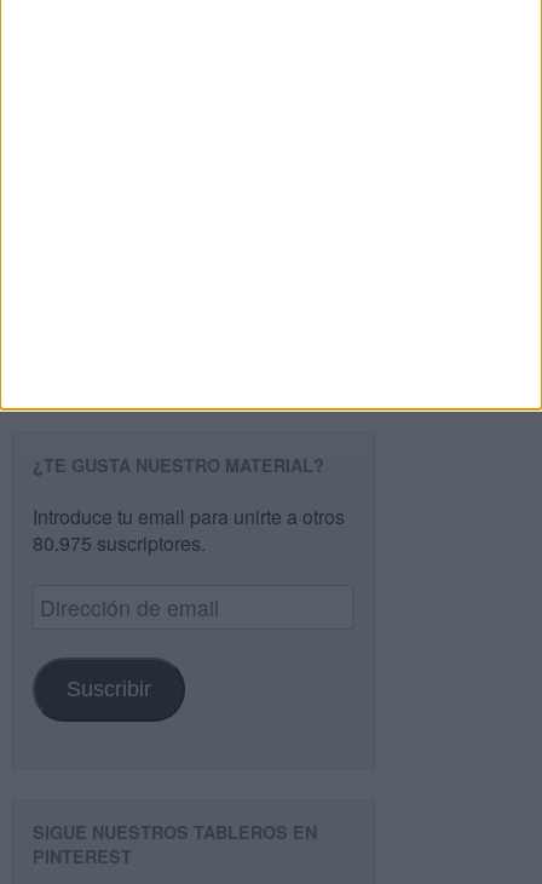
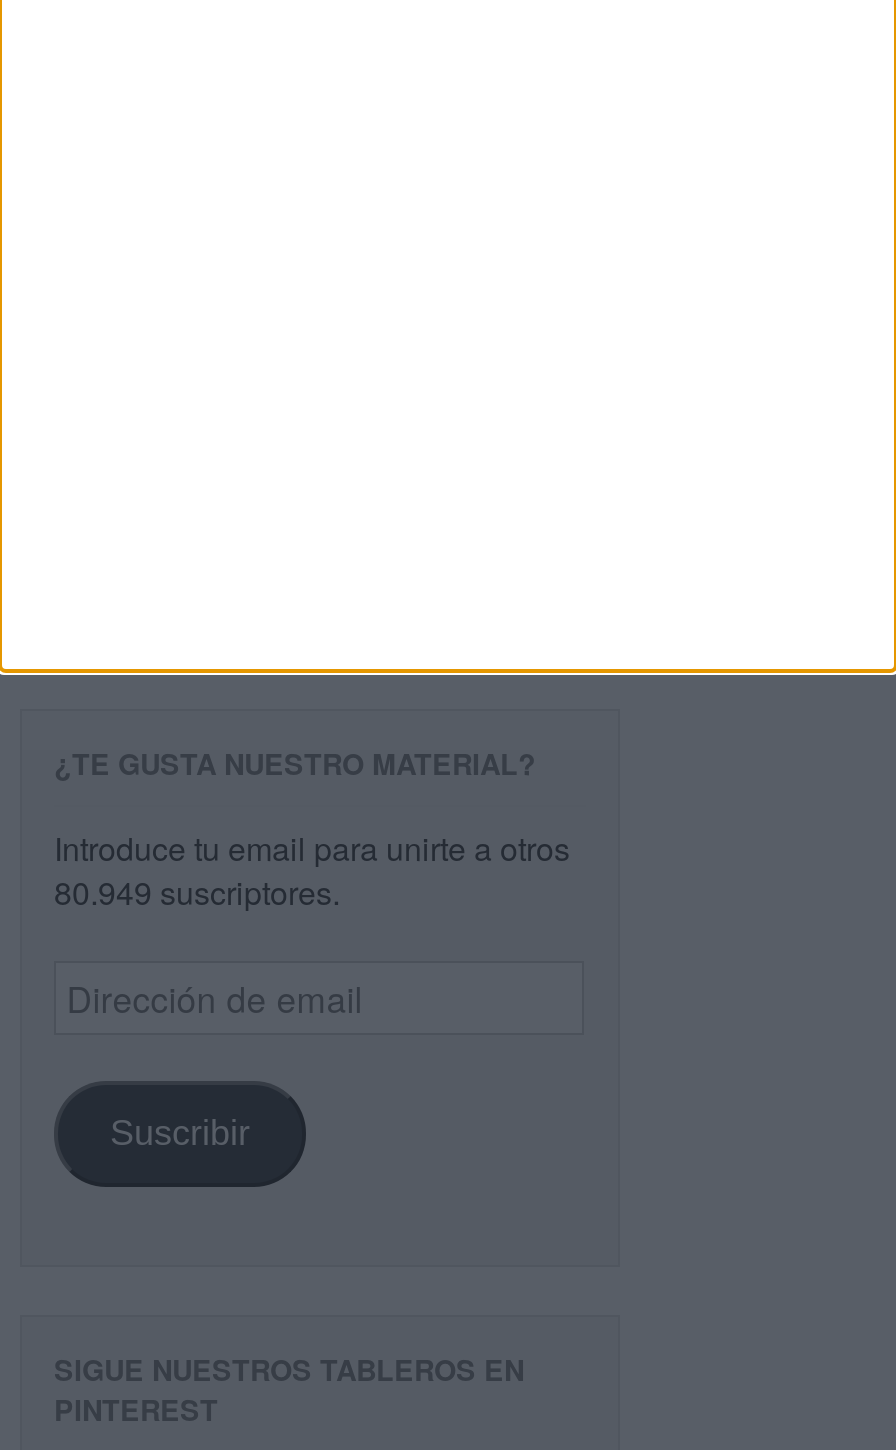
- 80.975 suscriptores.
+ 80.949 suscriptores.
